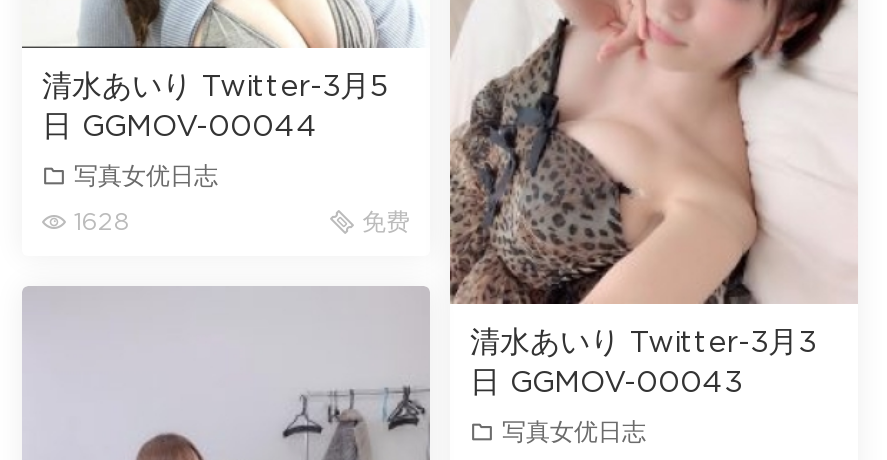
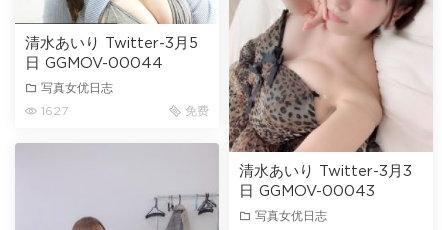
- 1628
+ 1627
